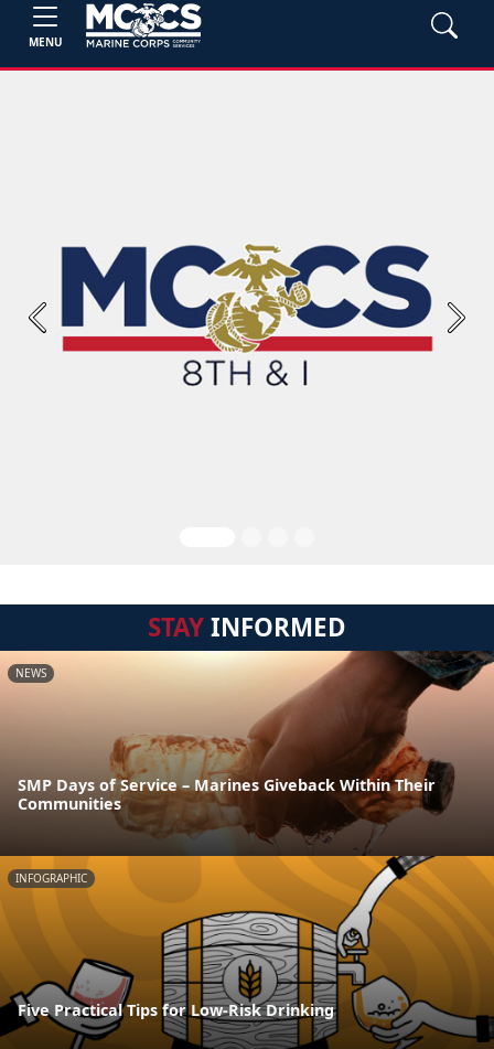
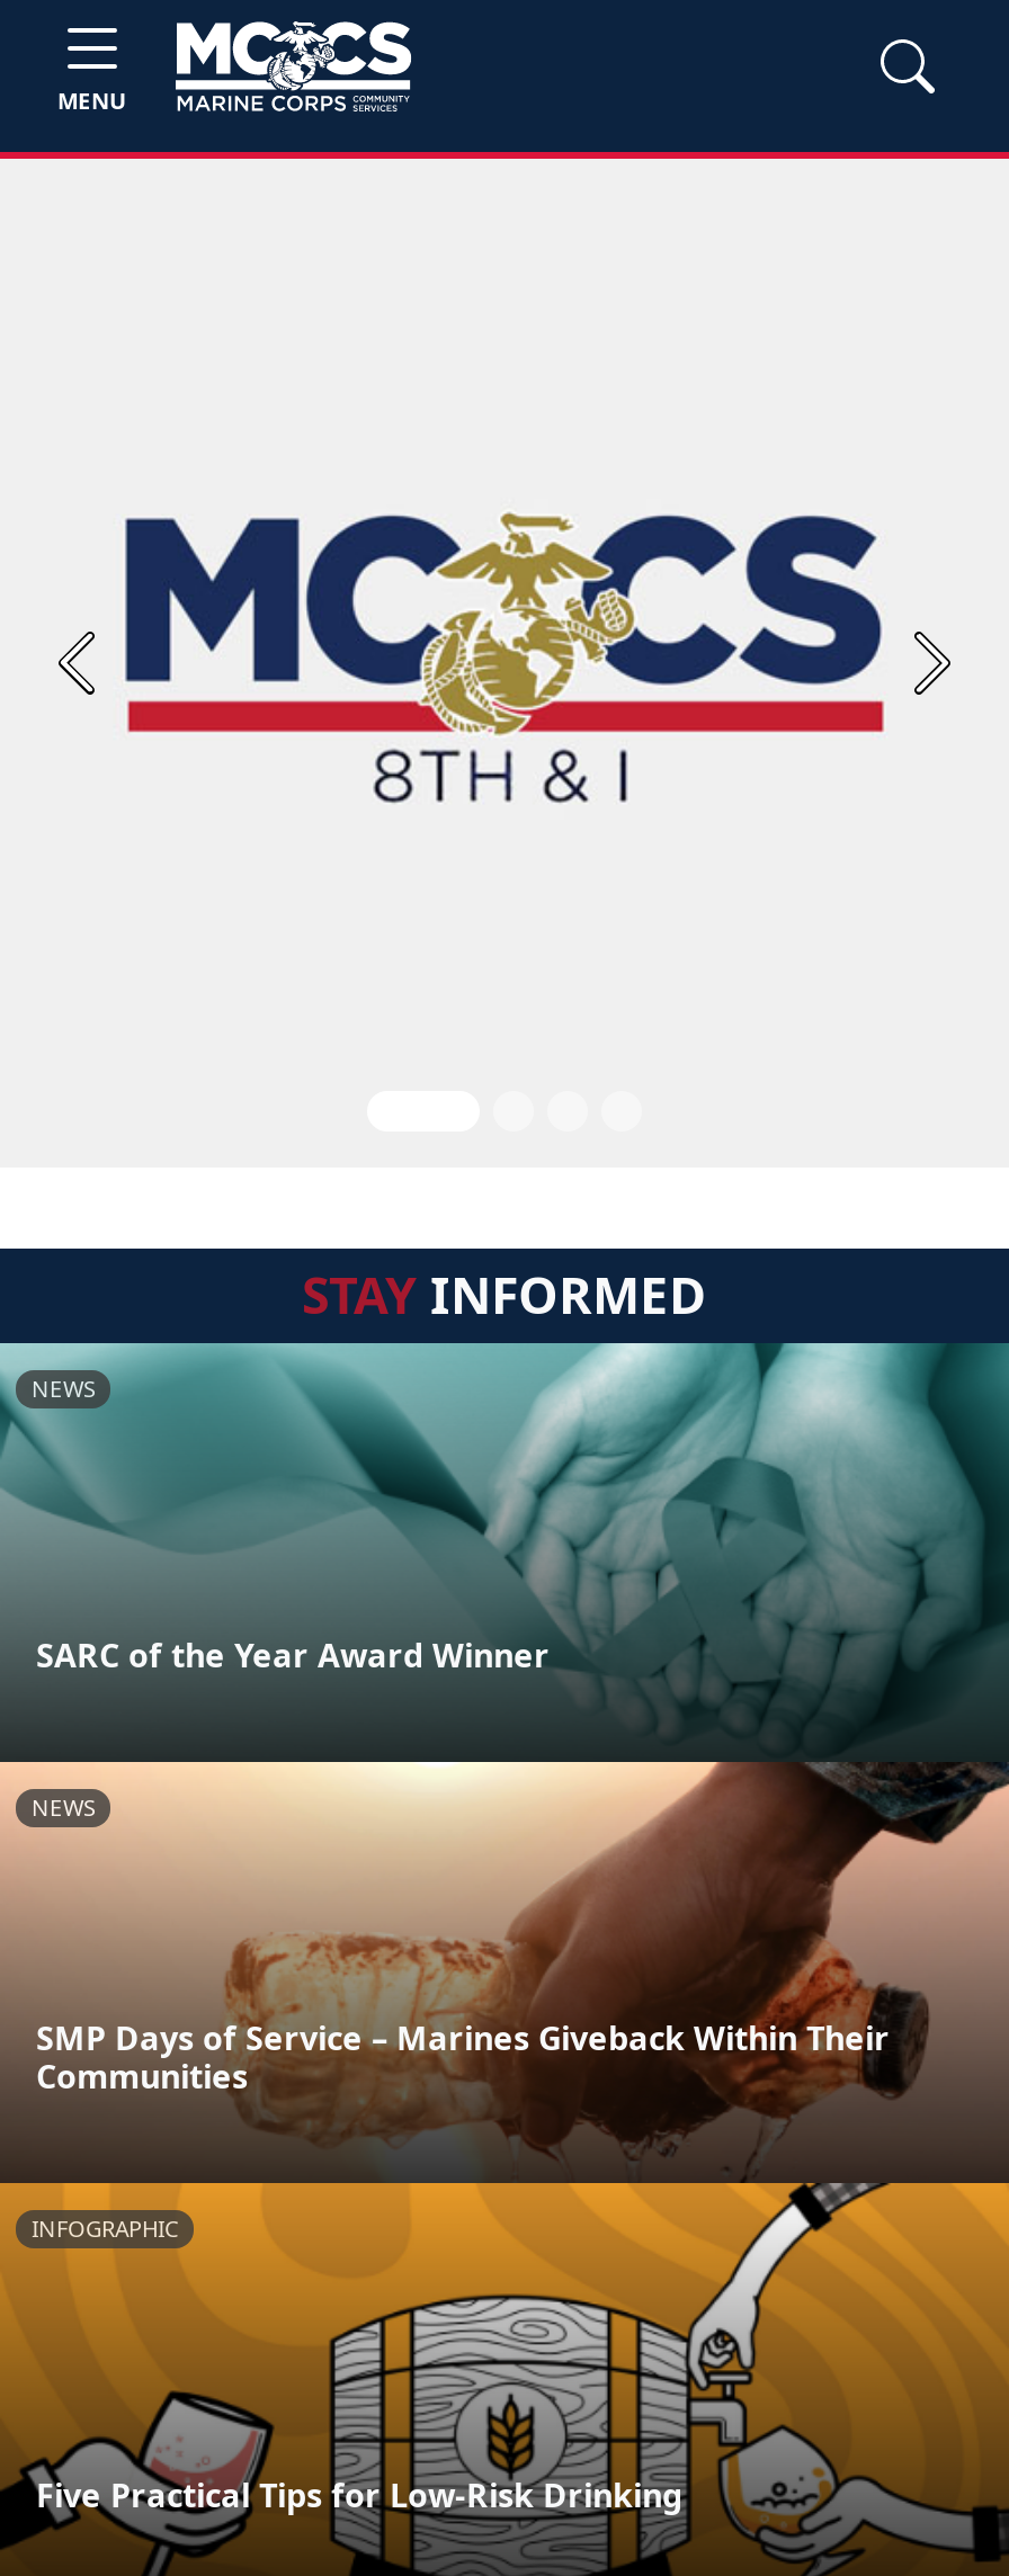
+ [image]
+ NEWS

+ SARC of the Year Award Winner
